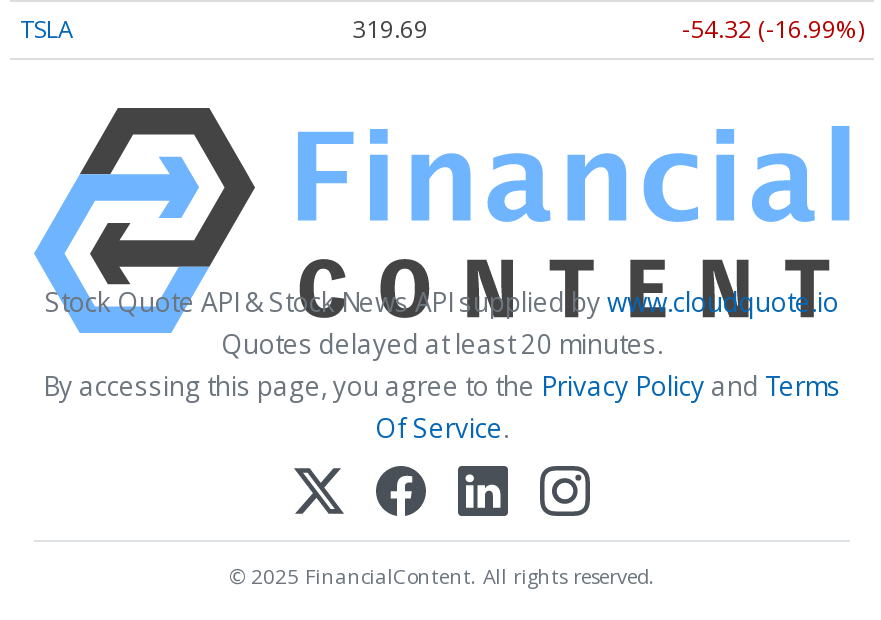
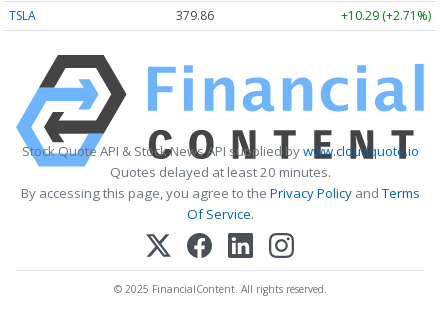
- 319.69
+ 379.86

- -54.32 (-16.99%)
+ +10.29 (+2.71%)
